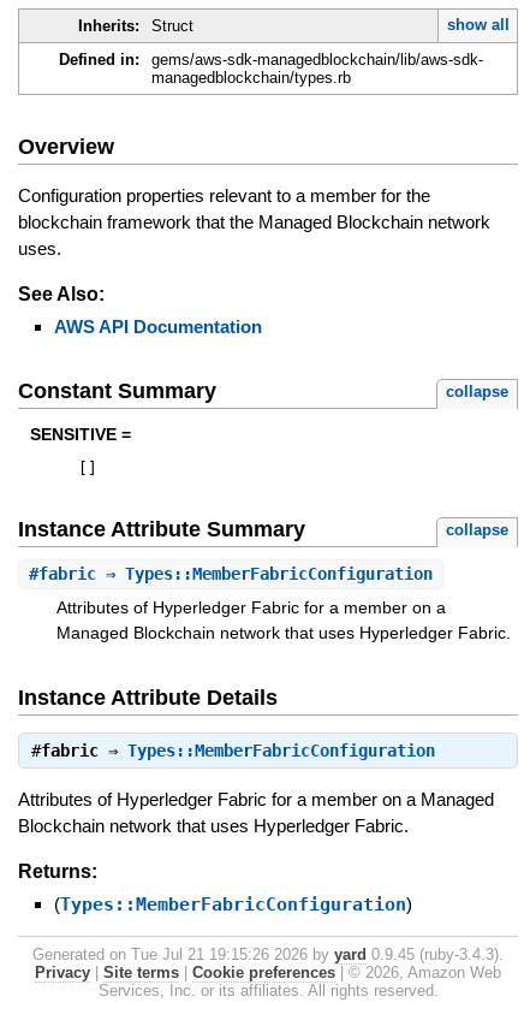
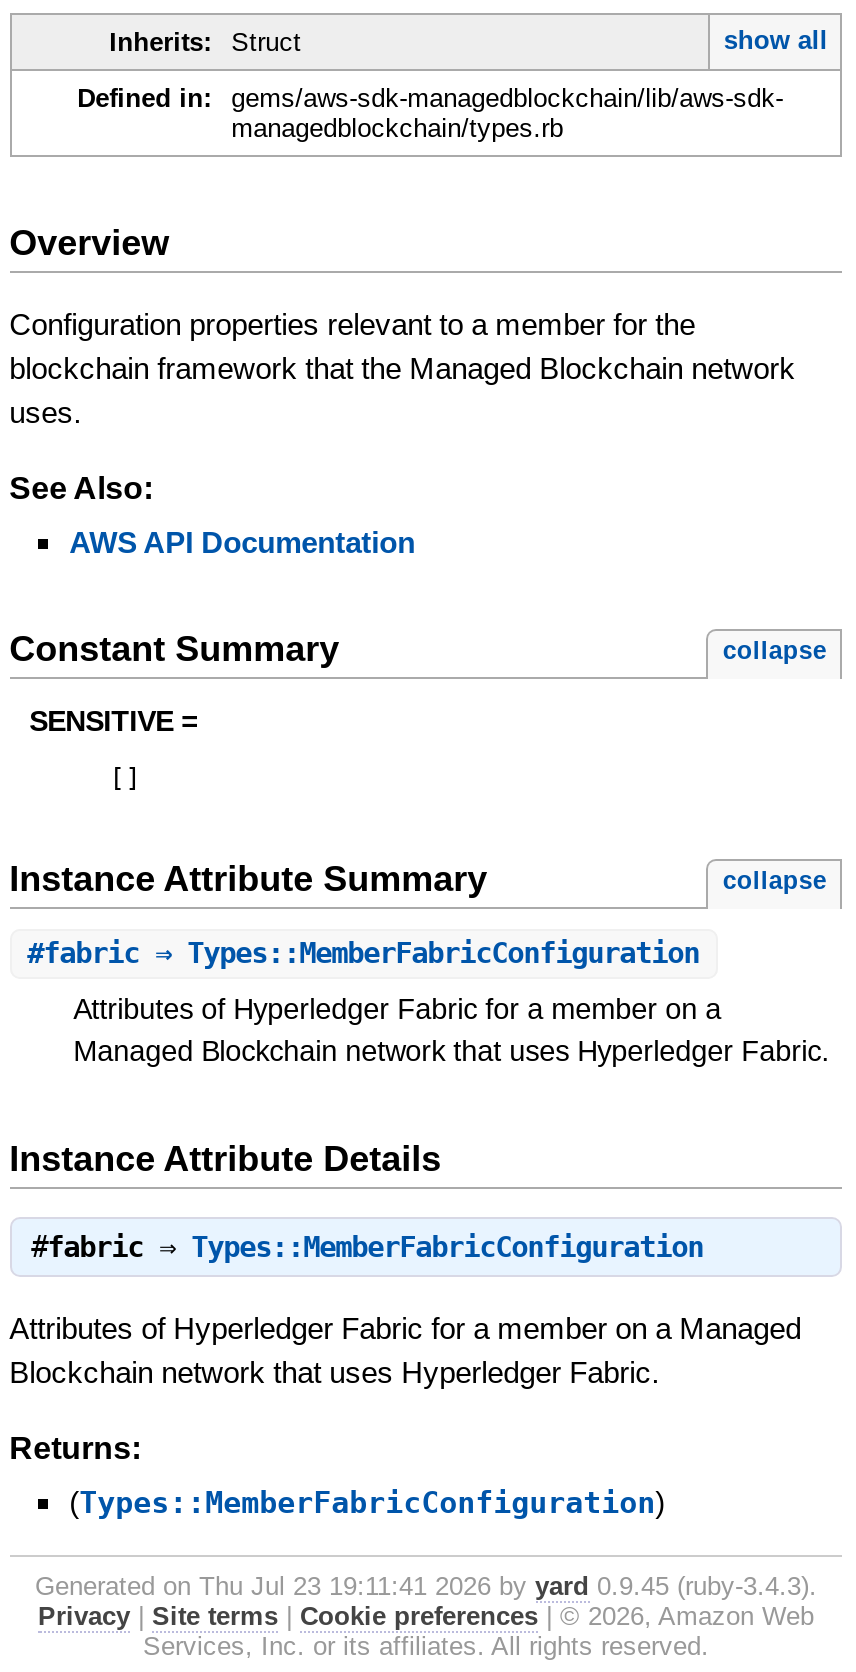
- Generated on Tue Jul 21 19:15:26 2026 by yard 0.9.45 (ruby-3.4.3).
+ Generated on Thu Jul 23 19:11:41 2026 by yard 0.9.45 (ruby-3.4.3).
